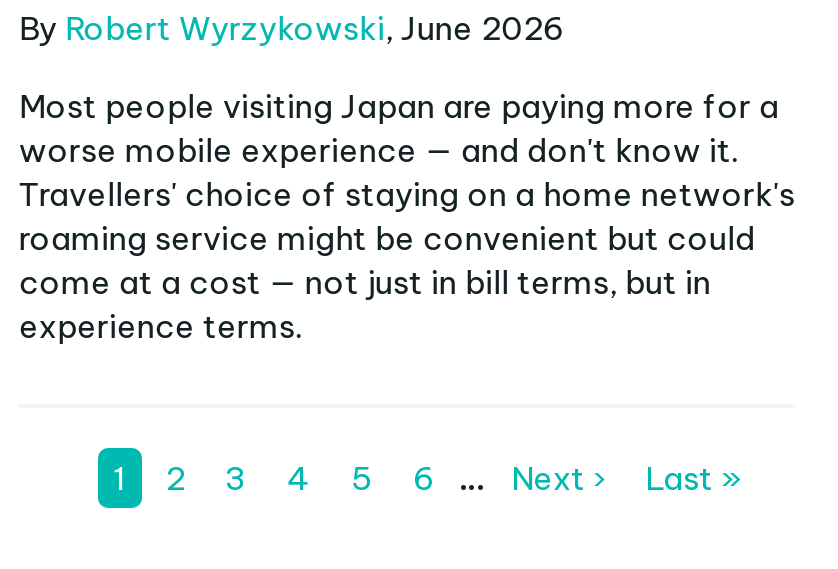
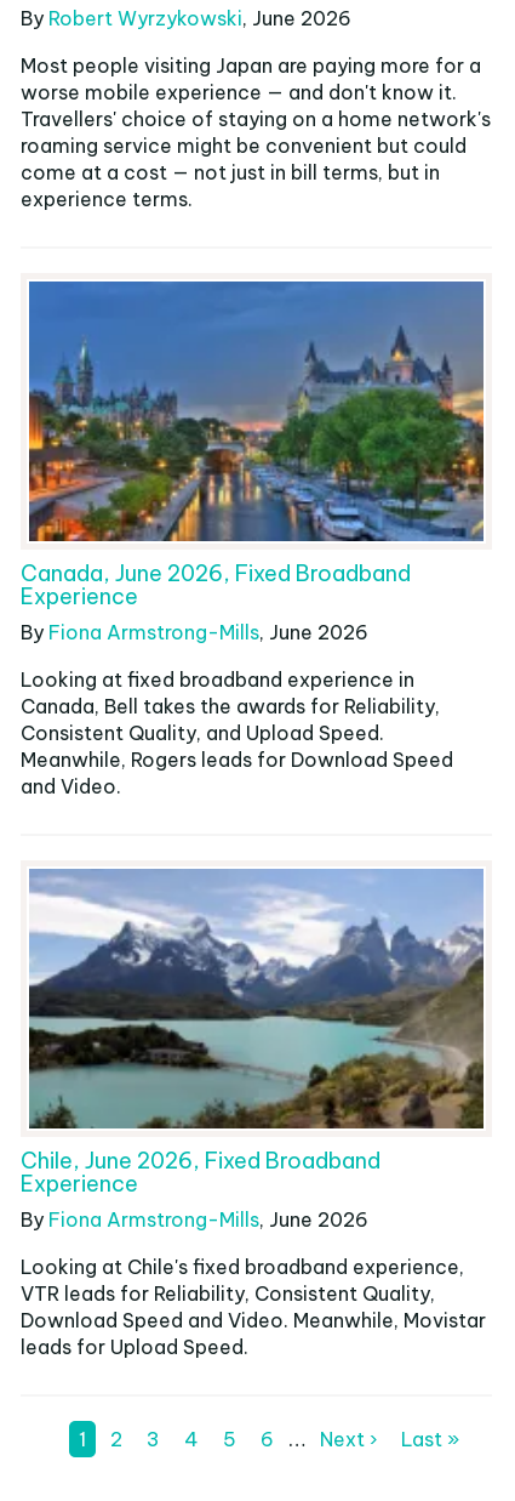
+ [image]
+ Canada, June 2026, Fixed Broadband
+ Experience
+ By Fiona Armstrong-Mills, June 2026
+ Looking at fixed broadband experience in
+ Canada, Bell takes the awards for Reliability,
+ Consistent Quality, and Upload Speed.
+ Meanwhile, Rogers leads for Download Speed
+ and Video.

+ [image]
+ Chile, June 2026, Fixed Broadband
+ Experience
+ By Fiona Armstrong-Mills, June 2026
+ Looking at Chile's fixed broadband experience,
+ VTR leads for Reliability, Consistent Quality,
+ Download Speed and Video. Meanwhile, Movistar
+ leads for Upload Speed.
